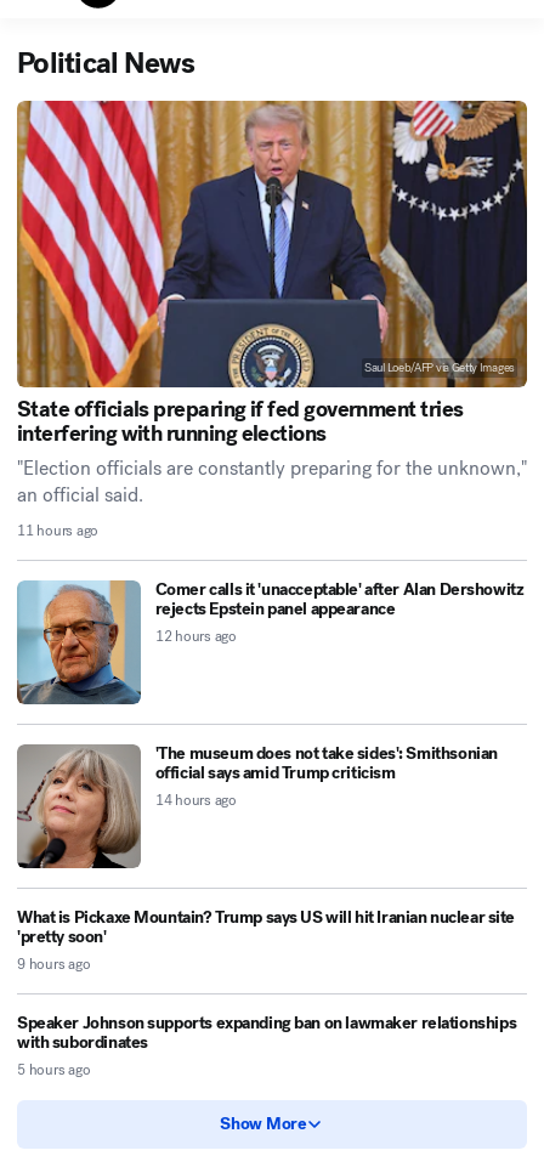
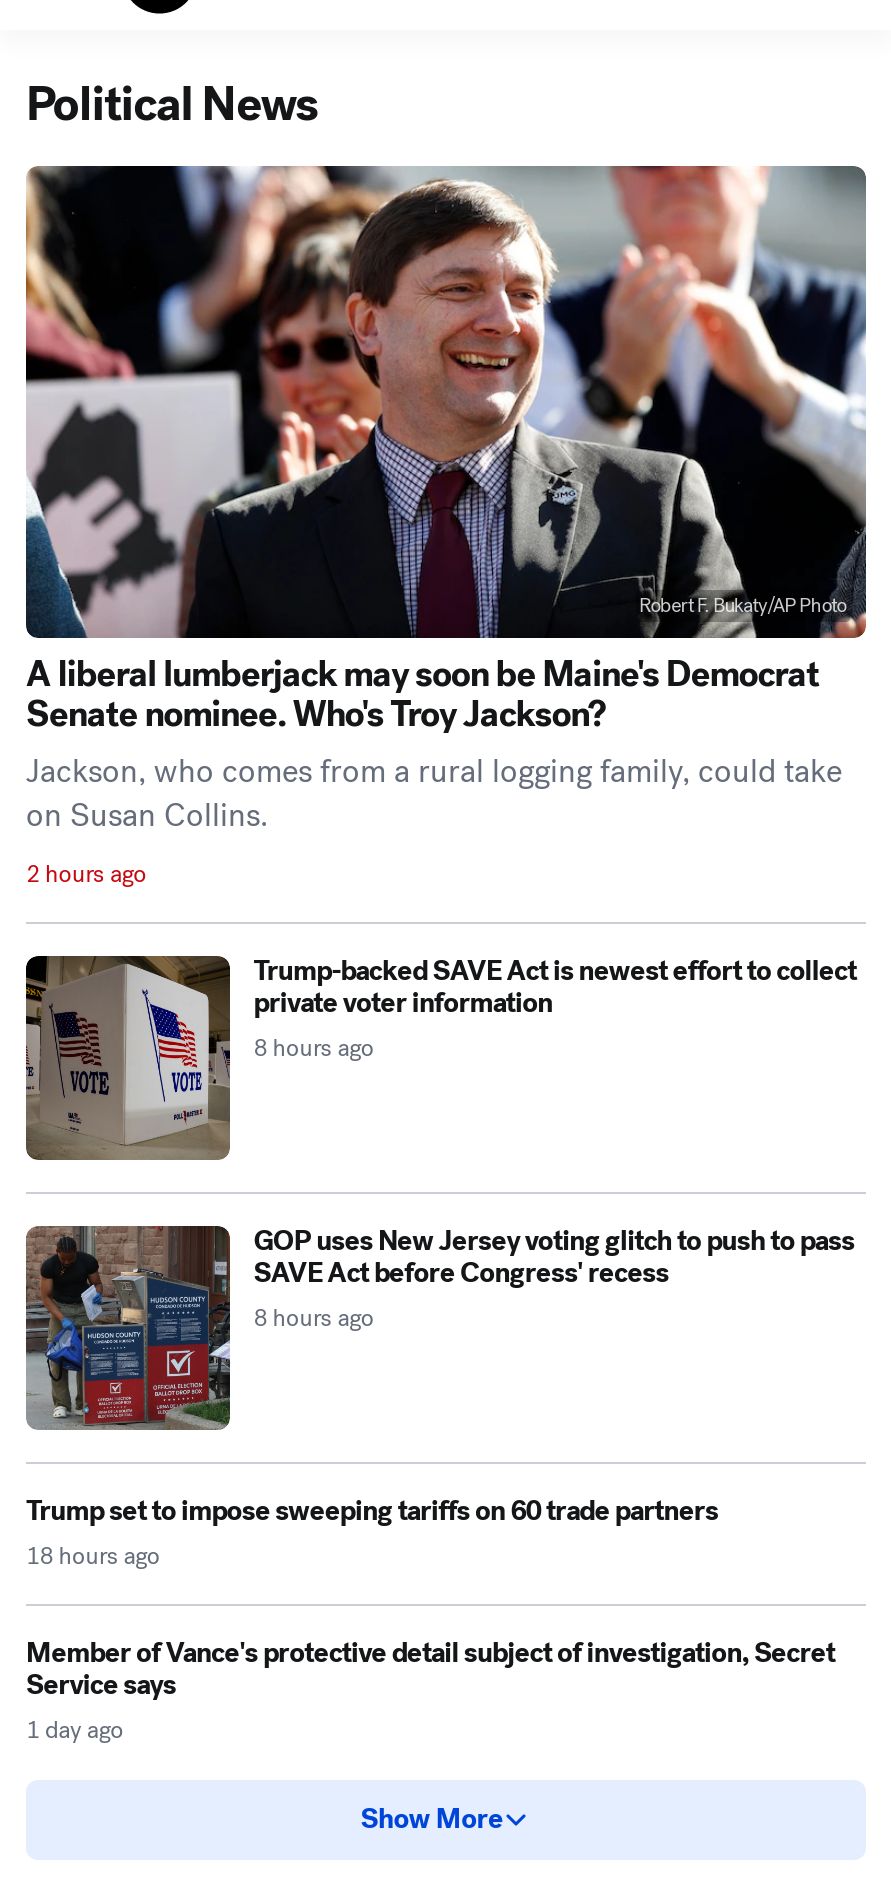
- [image]
- Saul Loeb/AFP via Getty Images
+ [image]
+ Robert F. Bukaty/AP Photo

- State officials preparing if fed government tries
- interfering with running elections
- "Election officials are constantly preparing for the unknown,"
- an official said.
+ A liberal lumberjack may soon be Maine's Democrat
+ Senate nominee. Who's Troy Jackson?
+ Jackson, who comes from a rural logging family, could take
+ on Susan Collins.

- 11 hours ago
+ 2 hours ago

- [image]
- Comer calls it 'unacceptable' after Alan Dershowitz
- rejects Epstein panel appearance
- 12 hours ago
+ [image]
+ Trump-backed SAVE Act is newest effort to collect
+ private voter information
+ 8 hours ago

- [image]
- 'The museum does not take sides': Smithsonian
- official says amid Trump criticism
- 14 hours ago
+ [image]
+ GOP uses New Jersey voting glitch to push to pass
+ SAVE Act before Congress' recess
+ 8 hours ago

- What is Pickaxe Mountain? Trump says US will hit Iranian nuclear site
- 'pretty soon'
- 9 hours ago
+ Trump set to impose sweeping tariffs on 60 trade partners
+ 18 hours ago

- Speaker Johnson supports expanding ban on lawmaker relationships
- with subordinates
- 5 hours ago
+ Member of Vance's protective detail subject of investigation, Secret
+ Service says
+ 1 day ago
